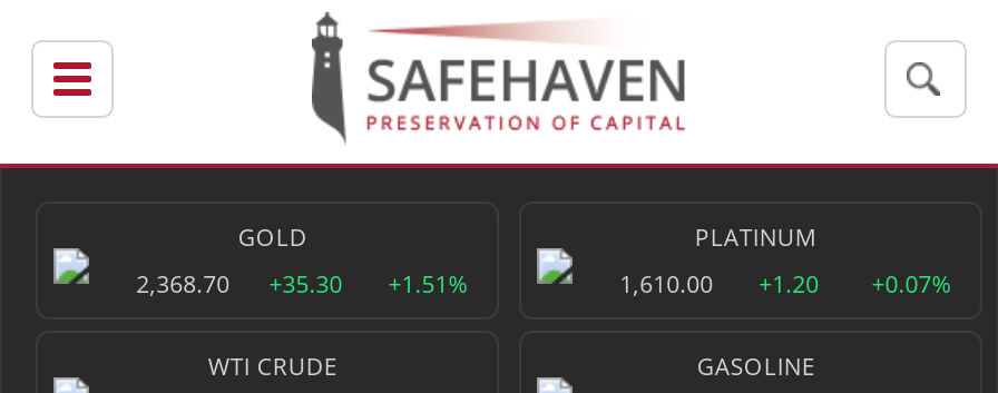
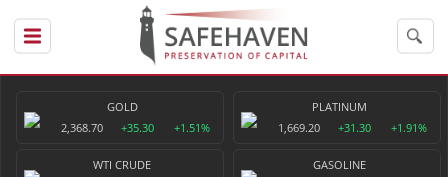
- 1,610.00
+ 1,669.20

- +1.20
+ +31.30

- +0.07%
+ +1.91%
